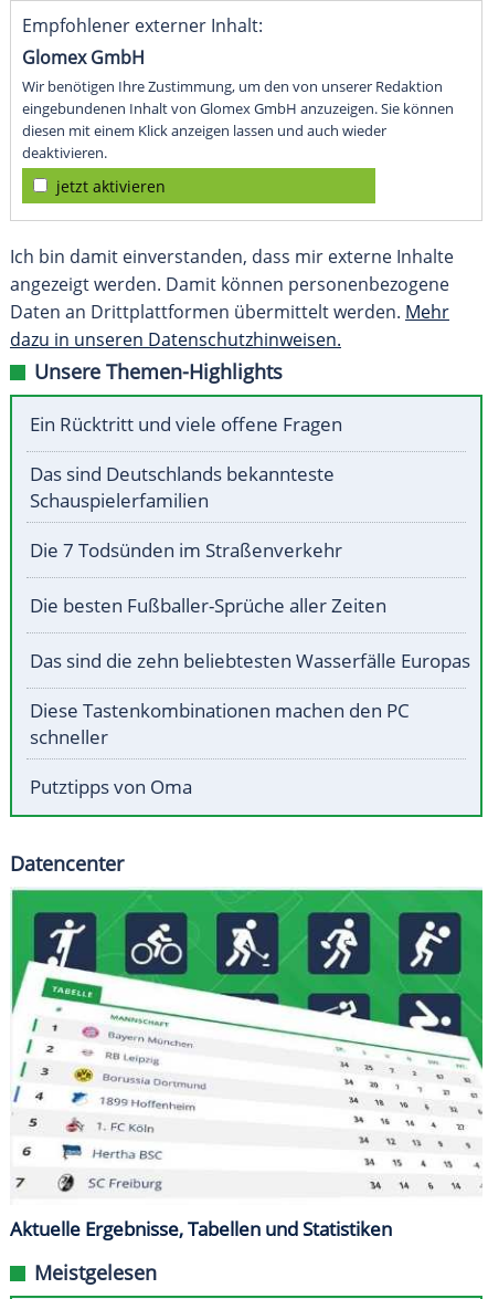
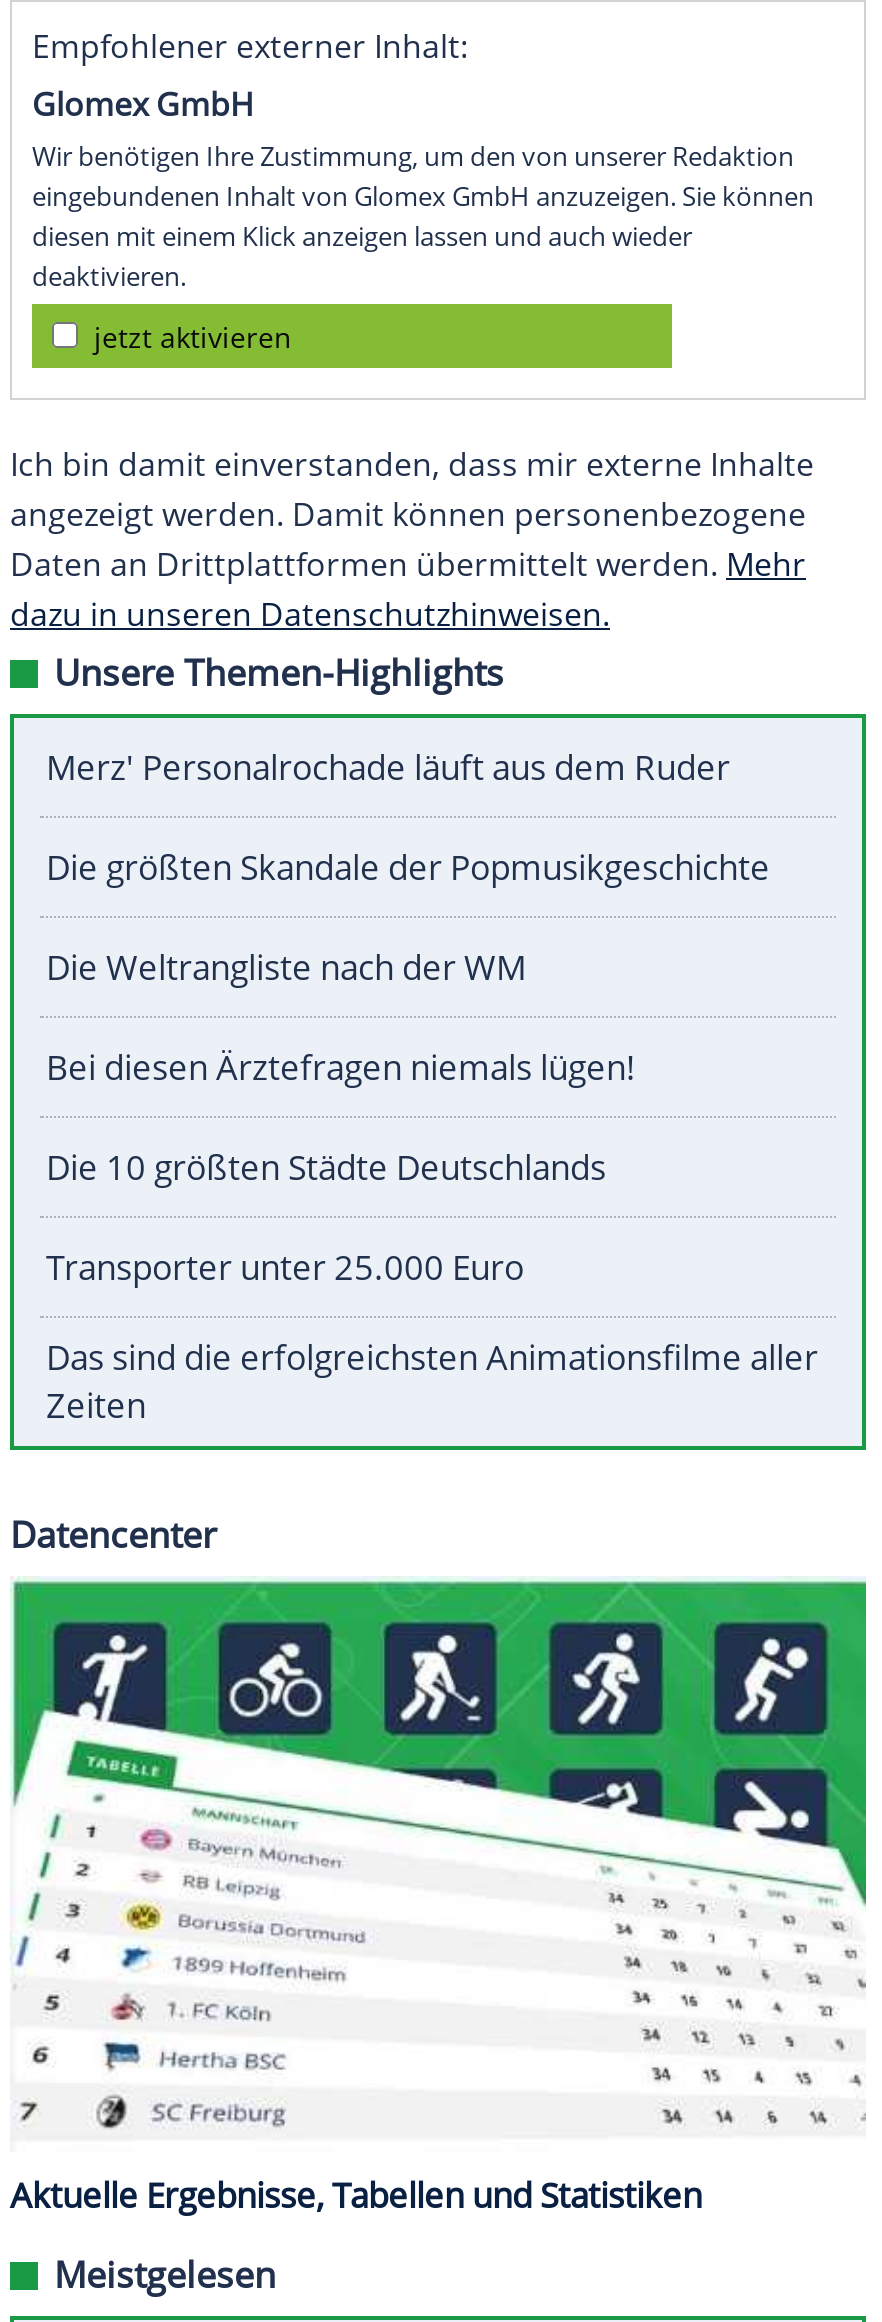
- Ein Rücktritt und viele offene Fragen
+ Merz' Personalrochade läuft aus dem Ruder

- Das sind Deutschlands bekannteste
- Schauspielerfamilien
+ Die größten Skandale der Popmusikgeschichte

- Die 7 Todsünden im Straßenverkehr
+ Die Weltrangliste nach der WM

- Die besten Fußballer-Sprüche aller Zeiten
+ Bei diesen Ärztefragen niemals lügen!

- Das sind die zehn beliebtesten Wasserfälle Europas
+ Die 10 größten Städte Deutschlands

- Diese Tastenkombinationen machen den PC
- schneller
+ Transporter unter 25.000 Euro

- Putztipps von Oma
+ Das sind die erfolgreichsten Animationsfilme aller
+ Zeiten
